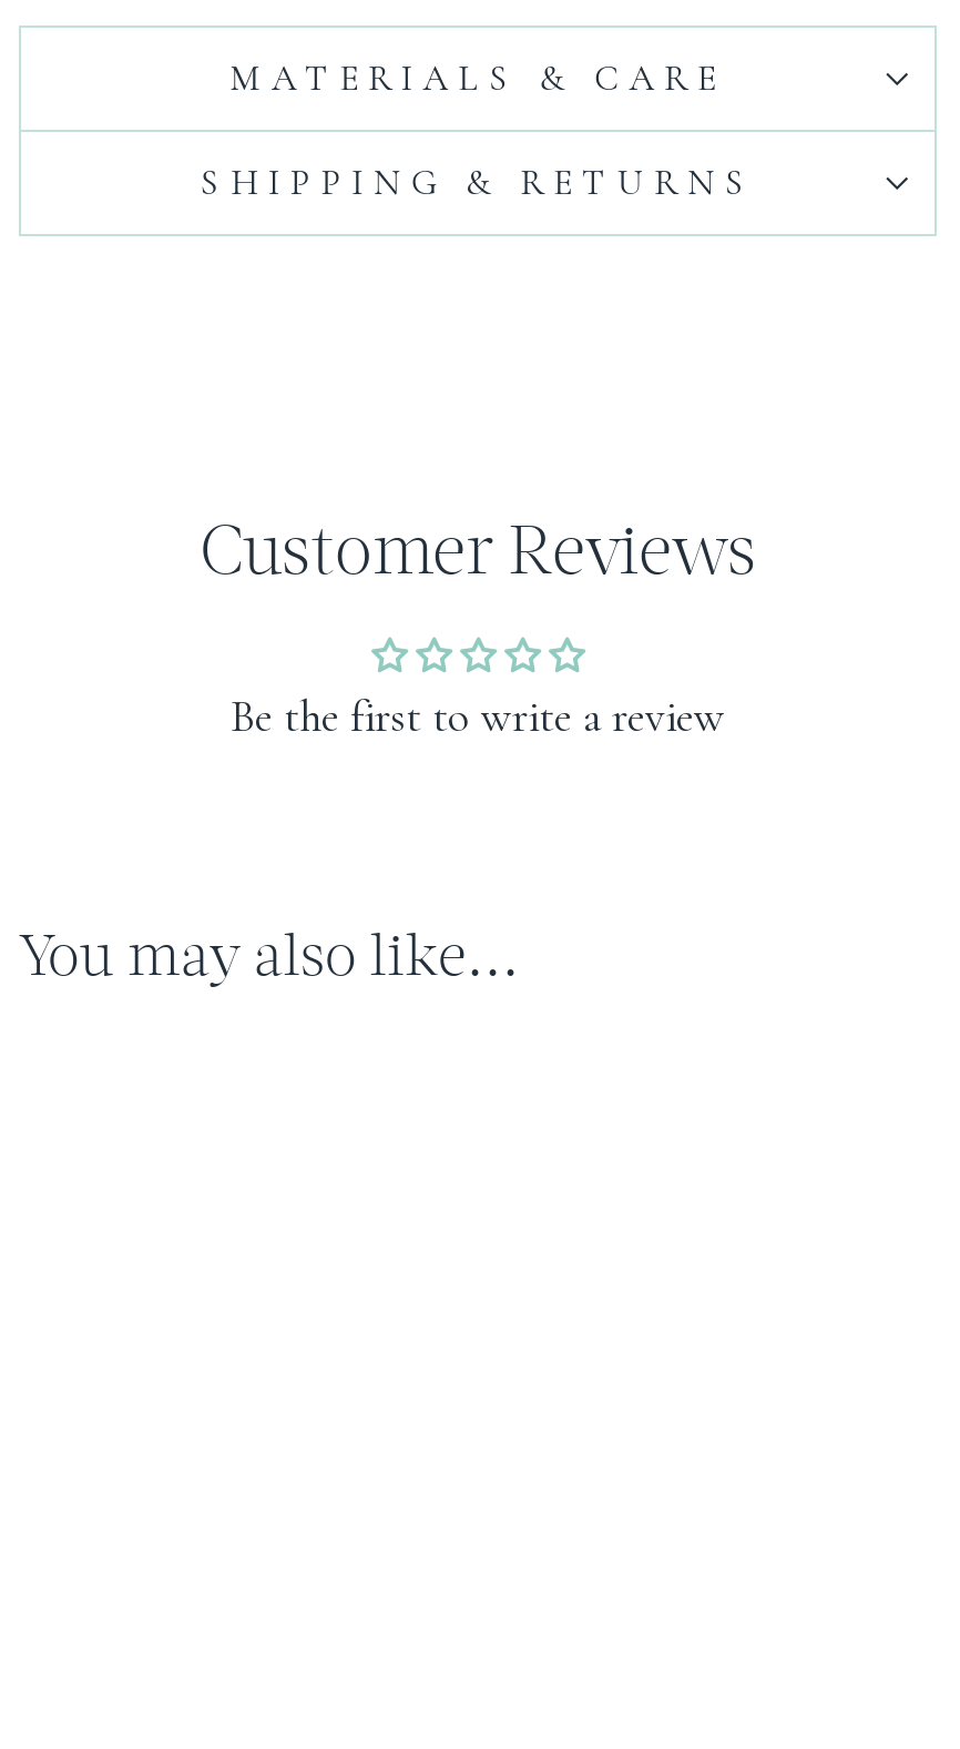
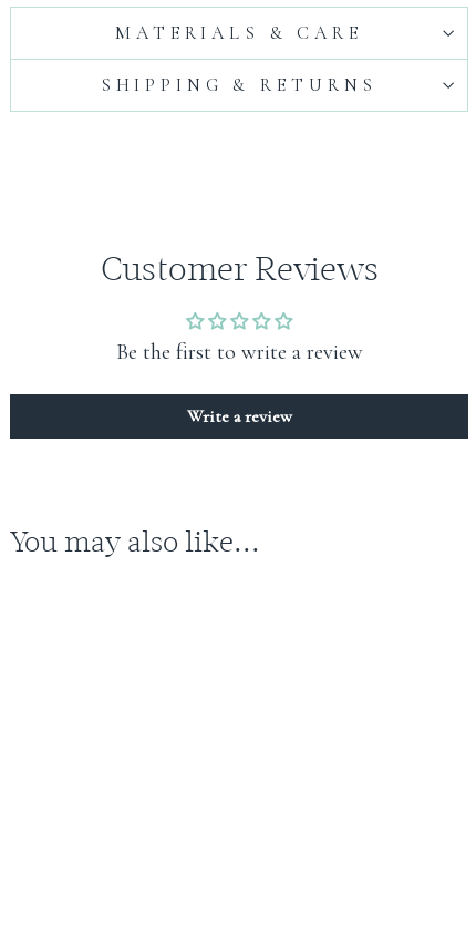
+ Write a review
